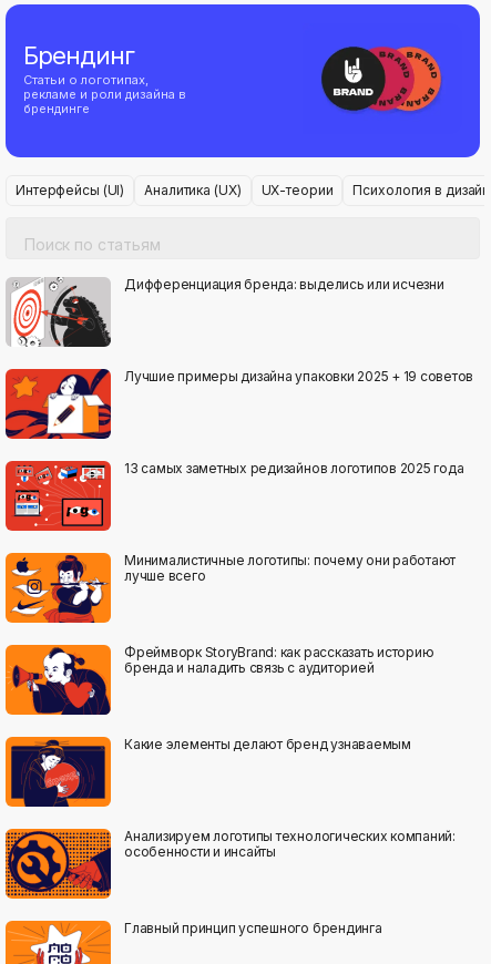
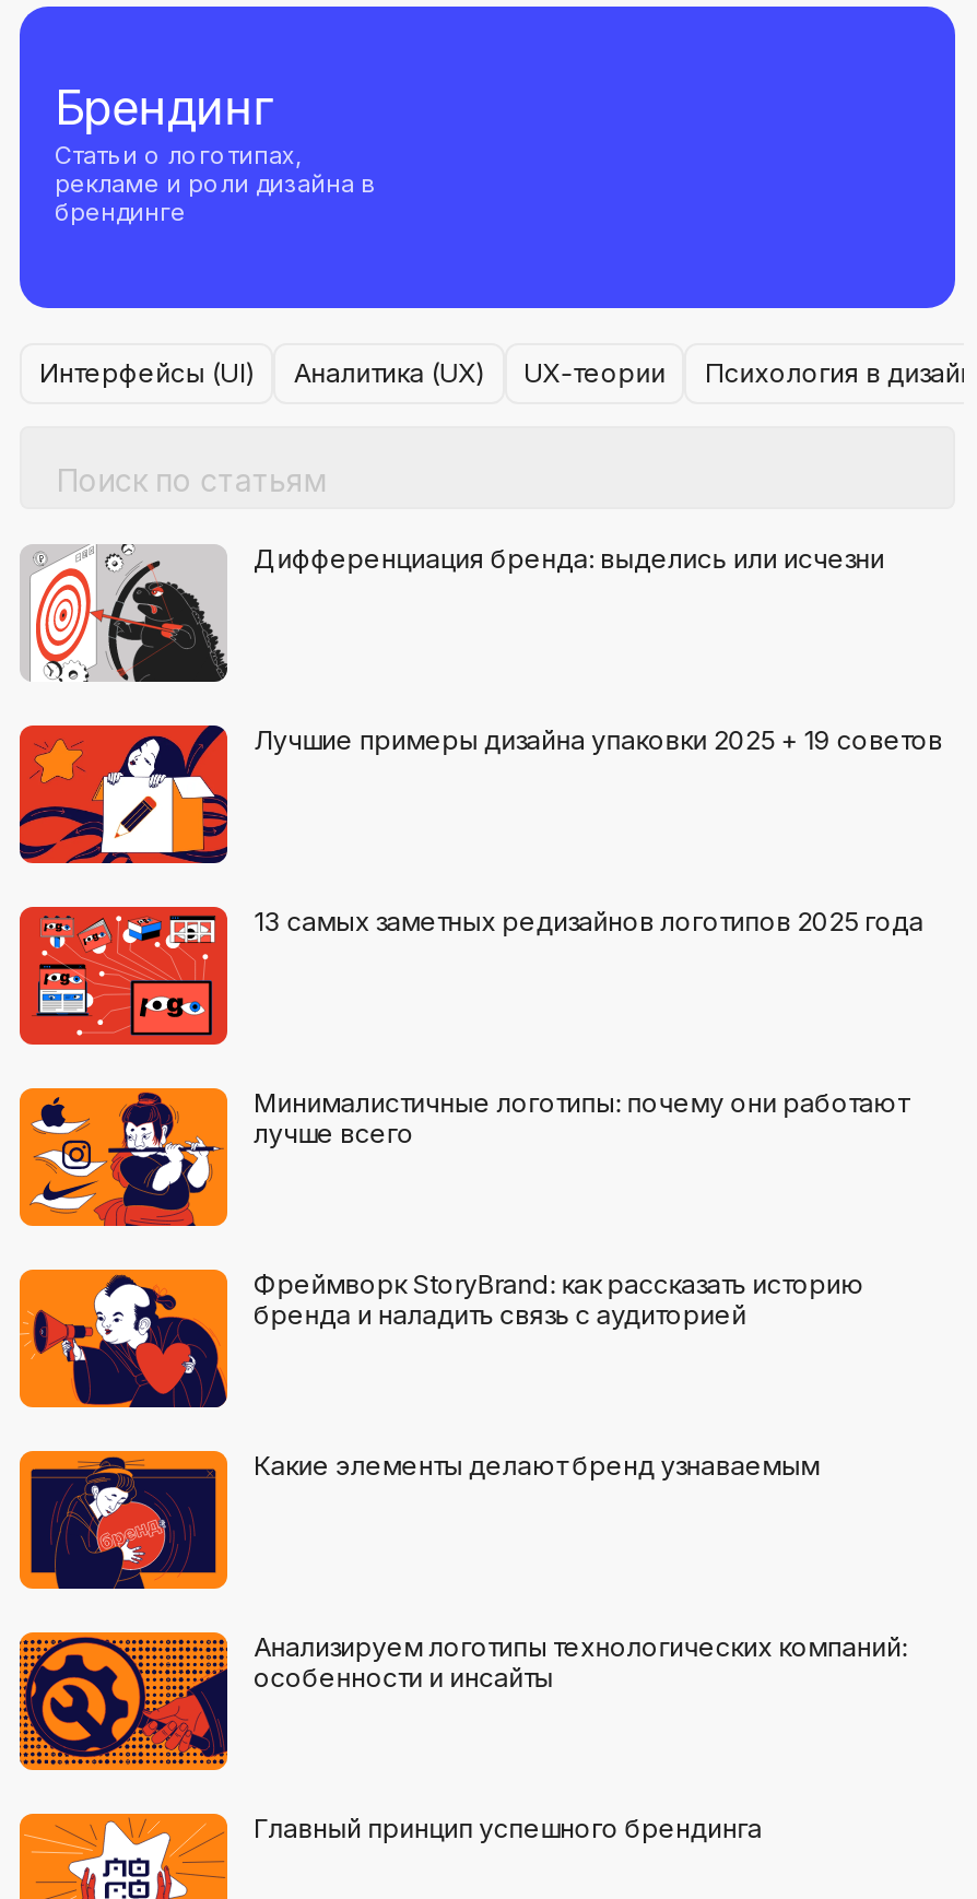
- [image]
